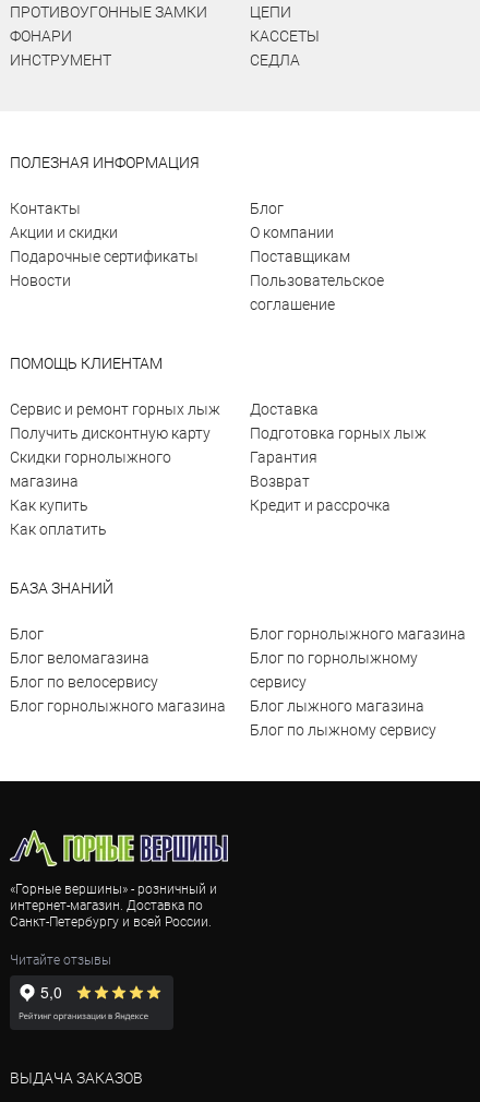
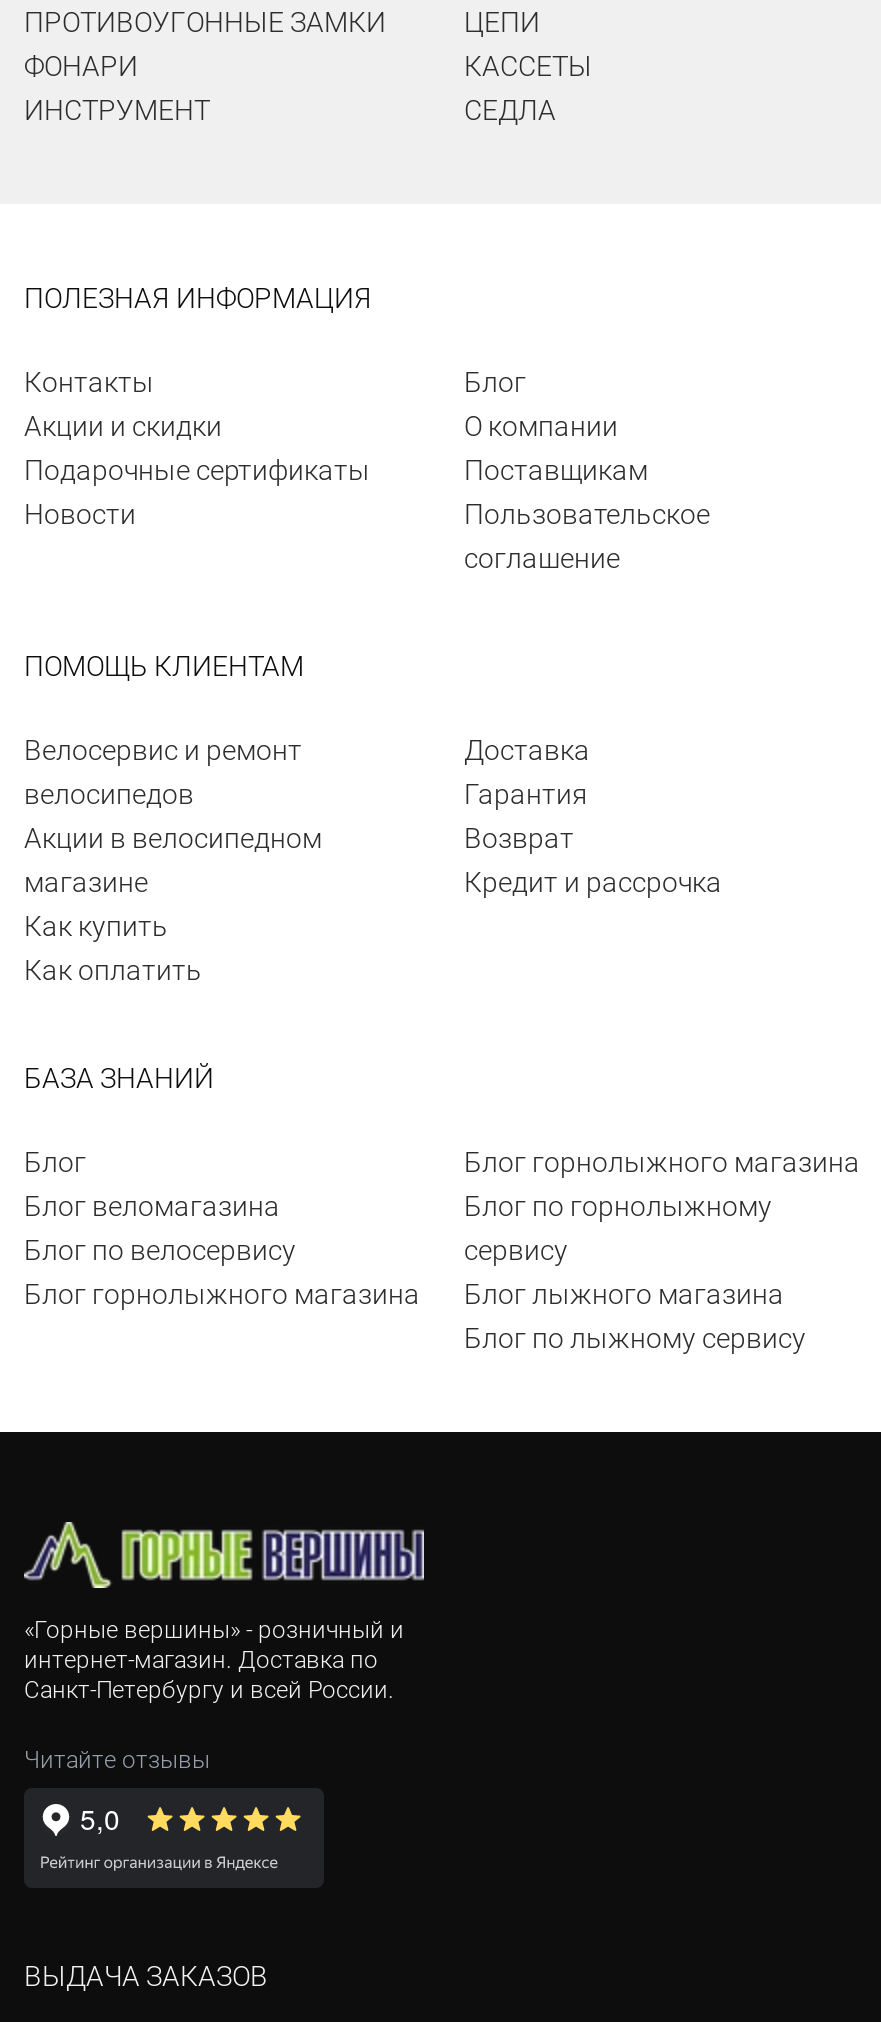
- Сервис и ремонт горных лыж
- Получить дисконтную карту
- Скидки горнолыжного
- магазина
+ Велосервис и ремонт
+ велосипедов
+ Акции в велосипедном
+ магазине

- Подготовка горных лыж

moved up: Гарантия | Возврат | Кредит и рассрочка
